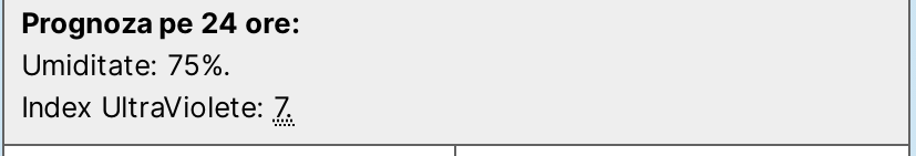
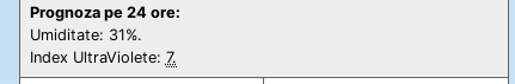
- Umiditate: 75%.
+ Umiditate: 31%.
